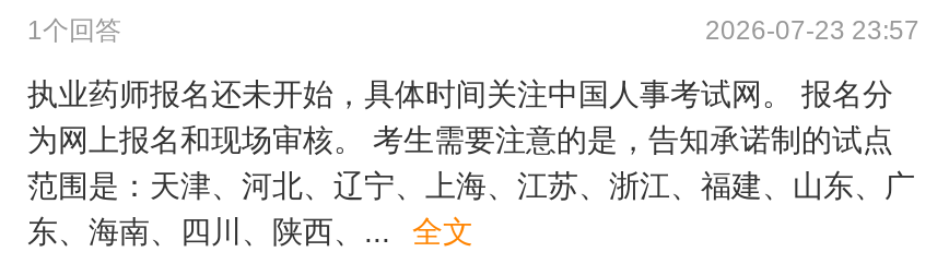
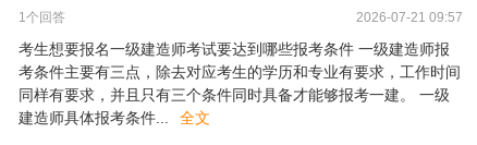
- 2026-07-23 23:57
+ 2026-07-21 09:57

- 执业药师报名还未开始，具体时间关注中国人事考试网。 报名分
- 为网上报名和现场审核。 考生需要注意的是，告知承诺制的试点
- 范围是：天津、河北、辽宁、上海、江苏、浙江、福建、山东、广
- 东、海南、四川、陕西、...
+ 考生想要报名一级建造师考试要达到哪些报考条件 一级建造师报
+ 考条件主要有三点，除去对应考生的学历和专业有要求，工作时间
+ 同样有要求，并且只有三个条件同时具备才能够报考一建。 一级
+ 建造师具体报考条件...
